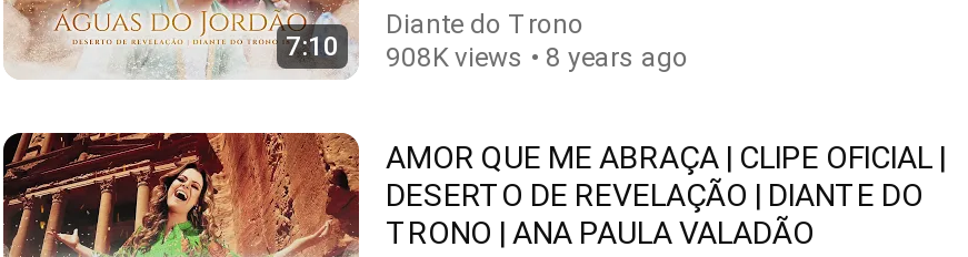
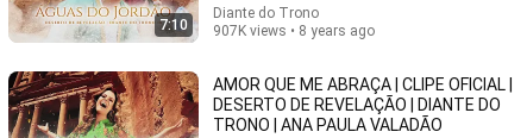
- 908K views • 8 years ago
+ 907K views • 8 years ago
